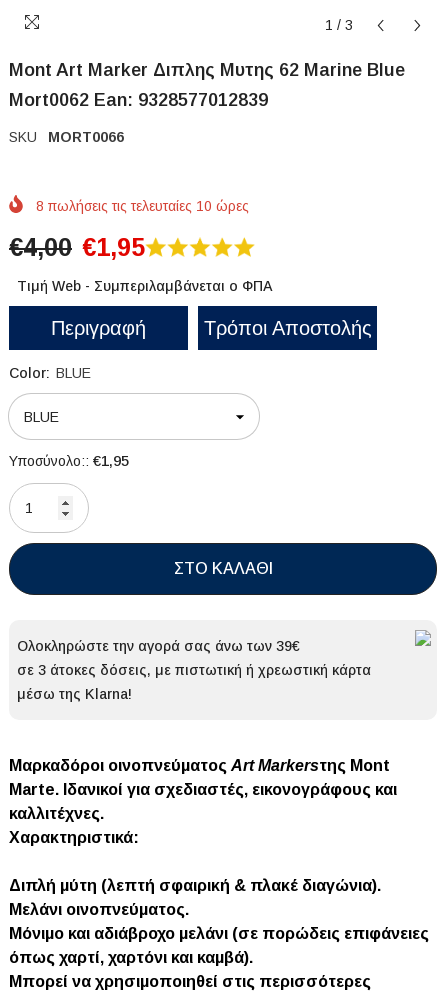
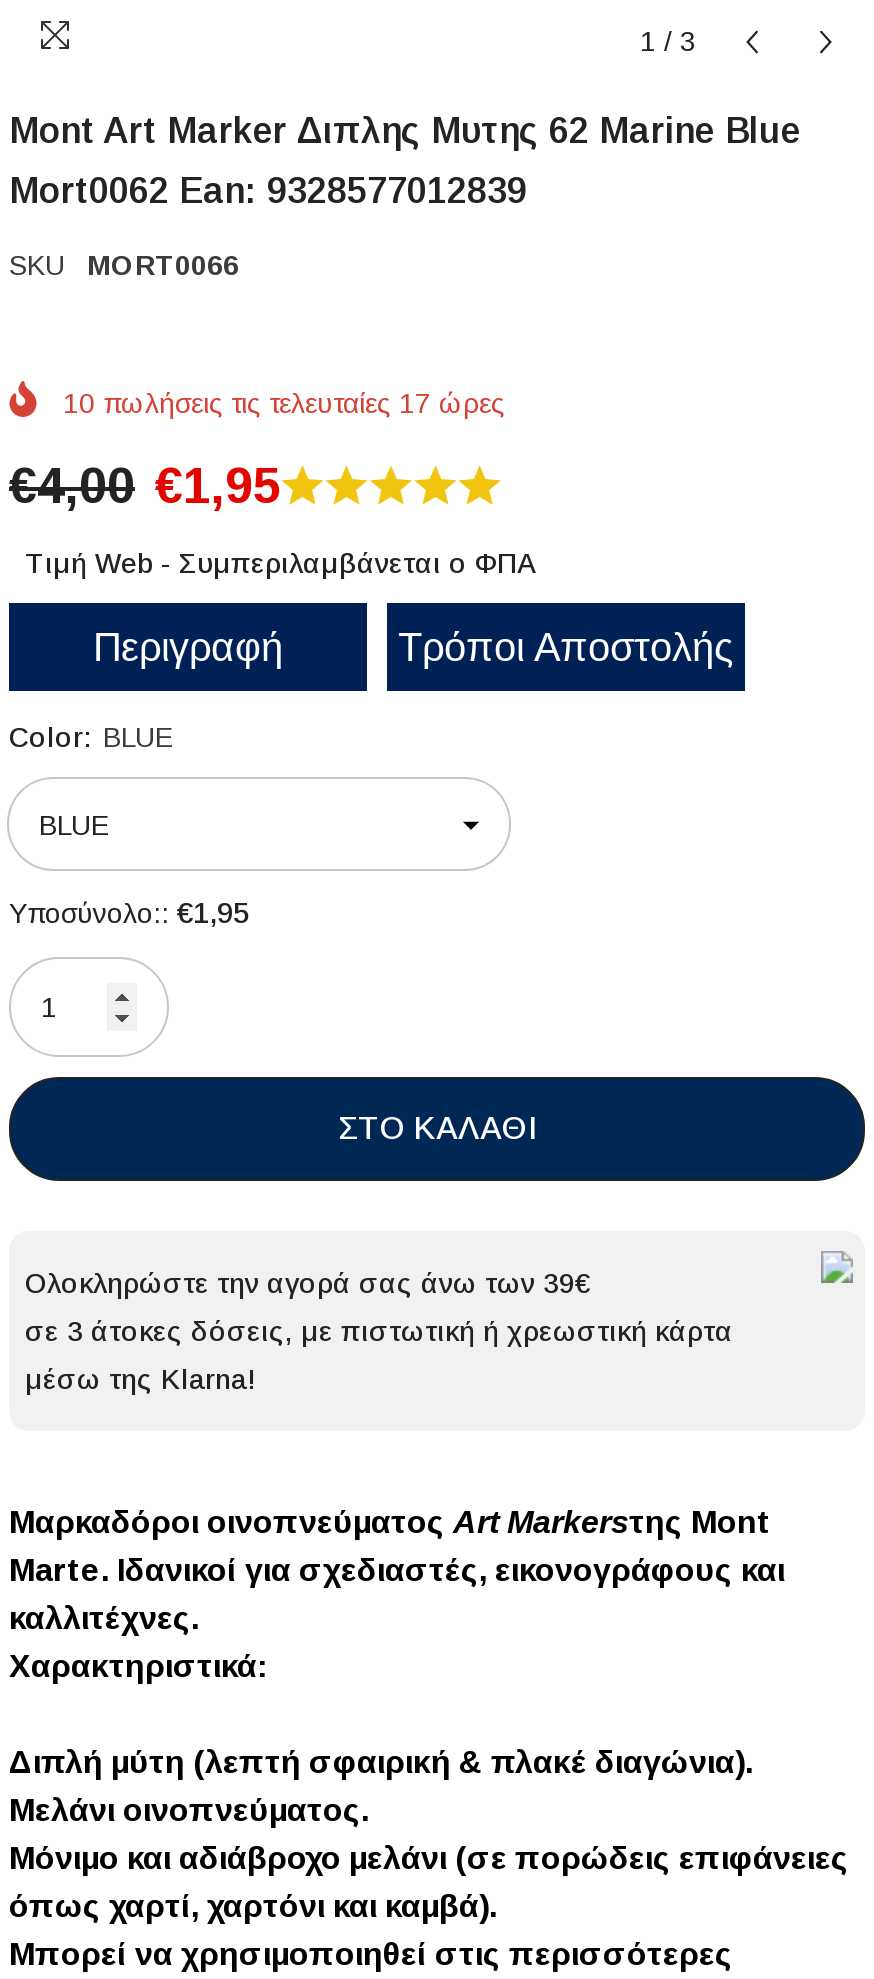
- 8 πωλήσεις τις τελευταίες 10 ώρες
+ 10 πωλήσεις τις τελευταίες 17 ώρες
